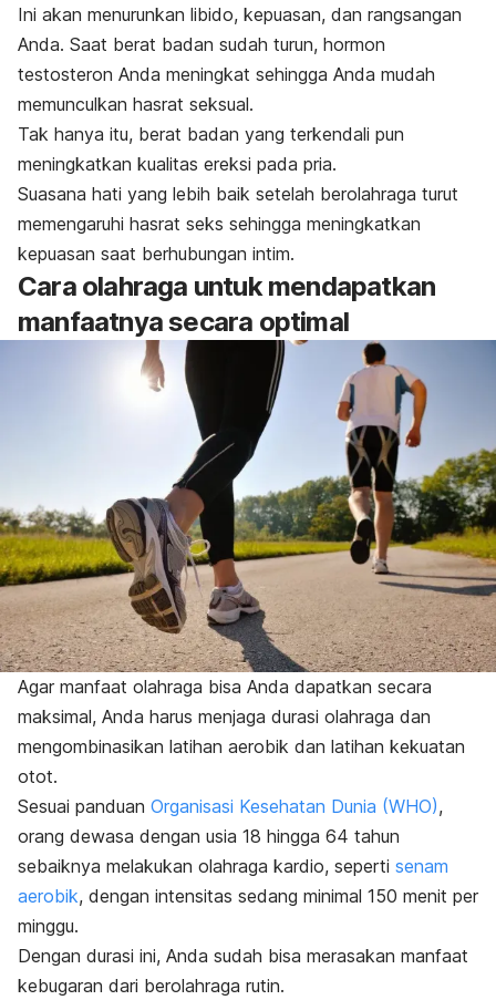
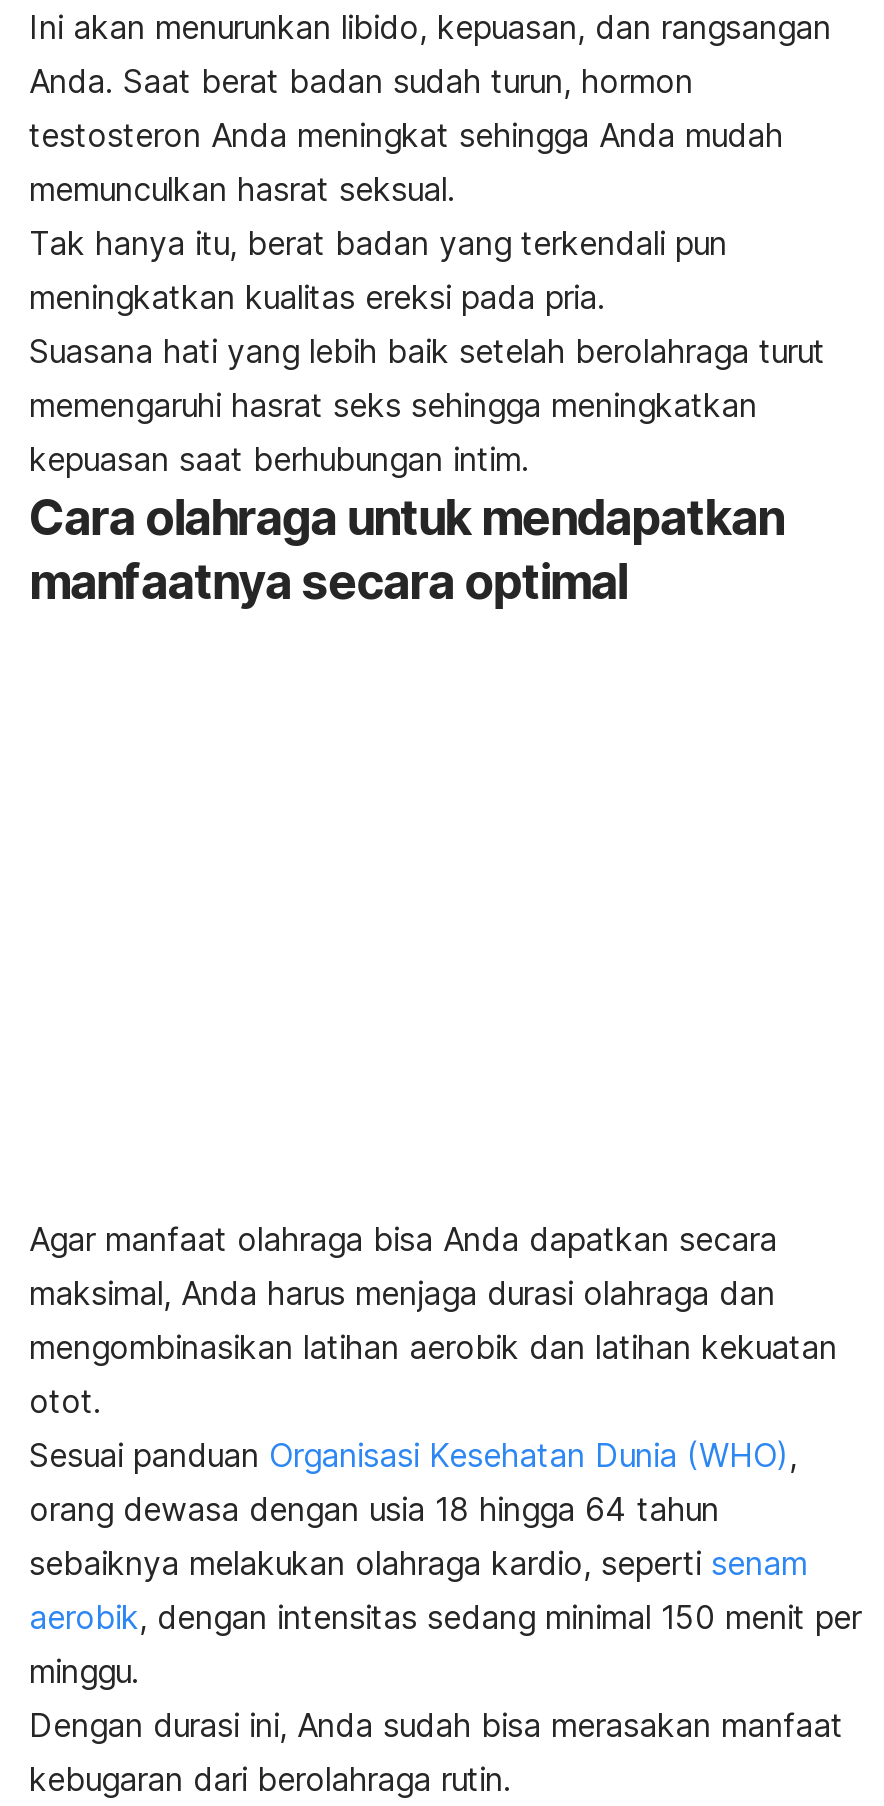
- [image]
